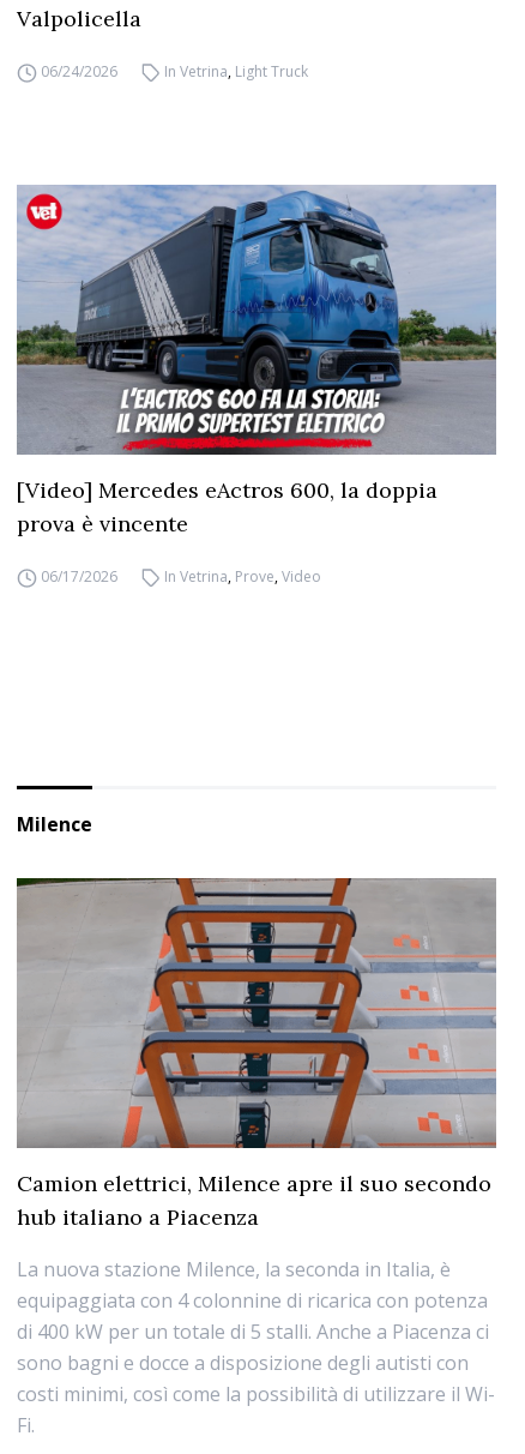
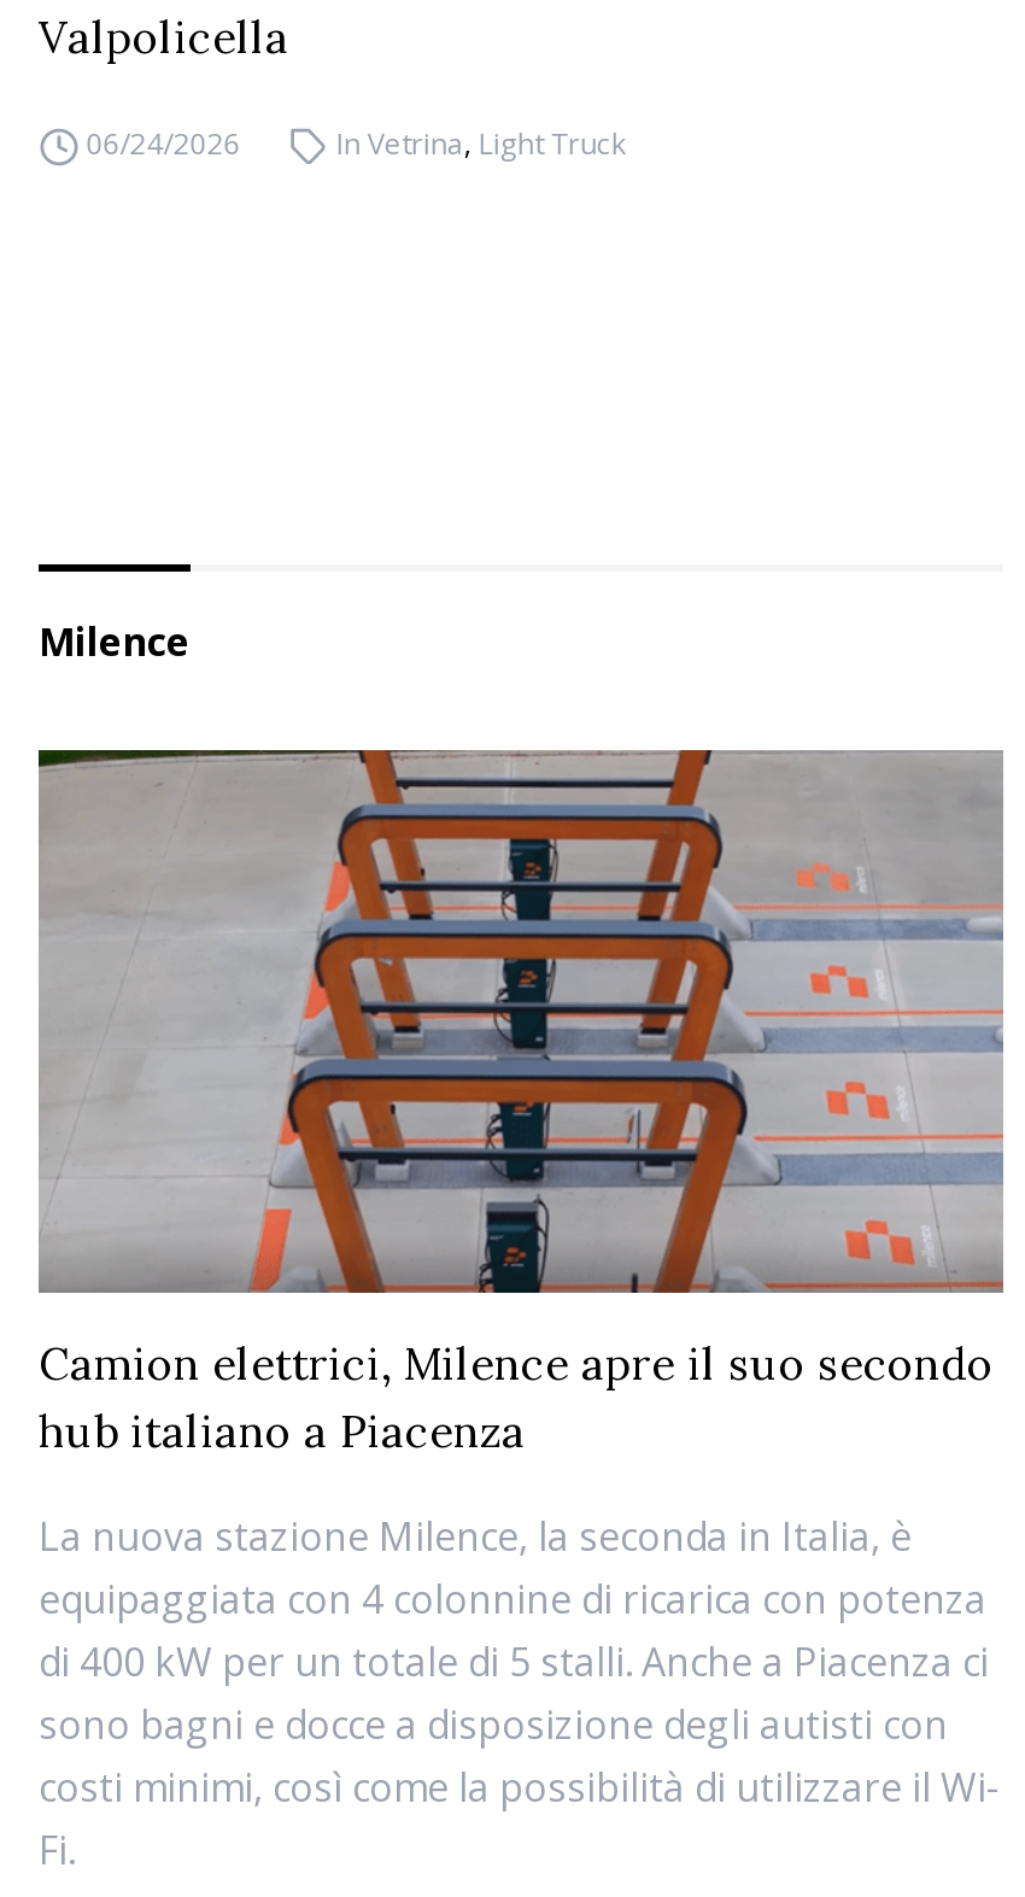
- [image]
- [Video] Mercedes eActros 600, la doppia
- prova è vincente
- 06/17/2026
- In Vetrina, Prove, Video
